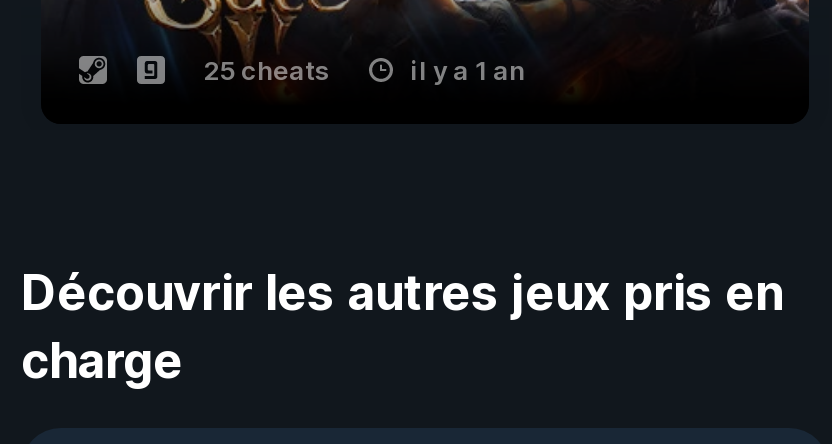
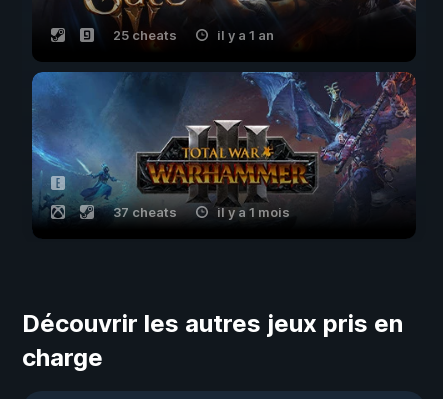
+ [image]
+ 37 cheats
+ il y a 1 mois
